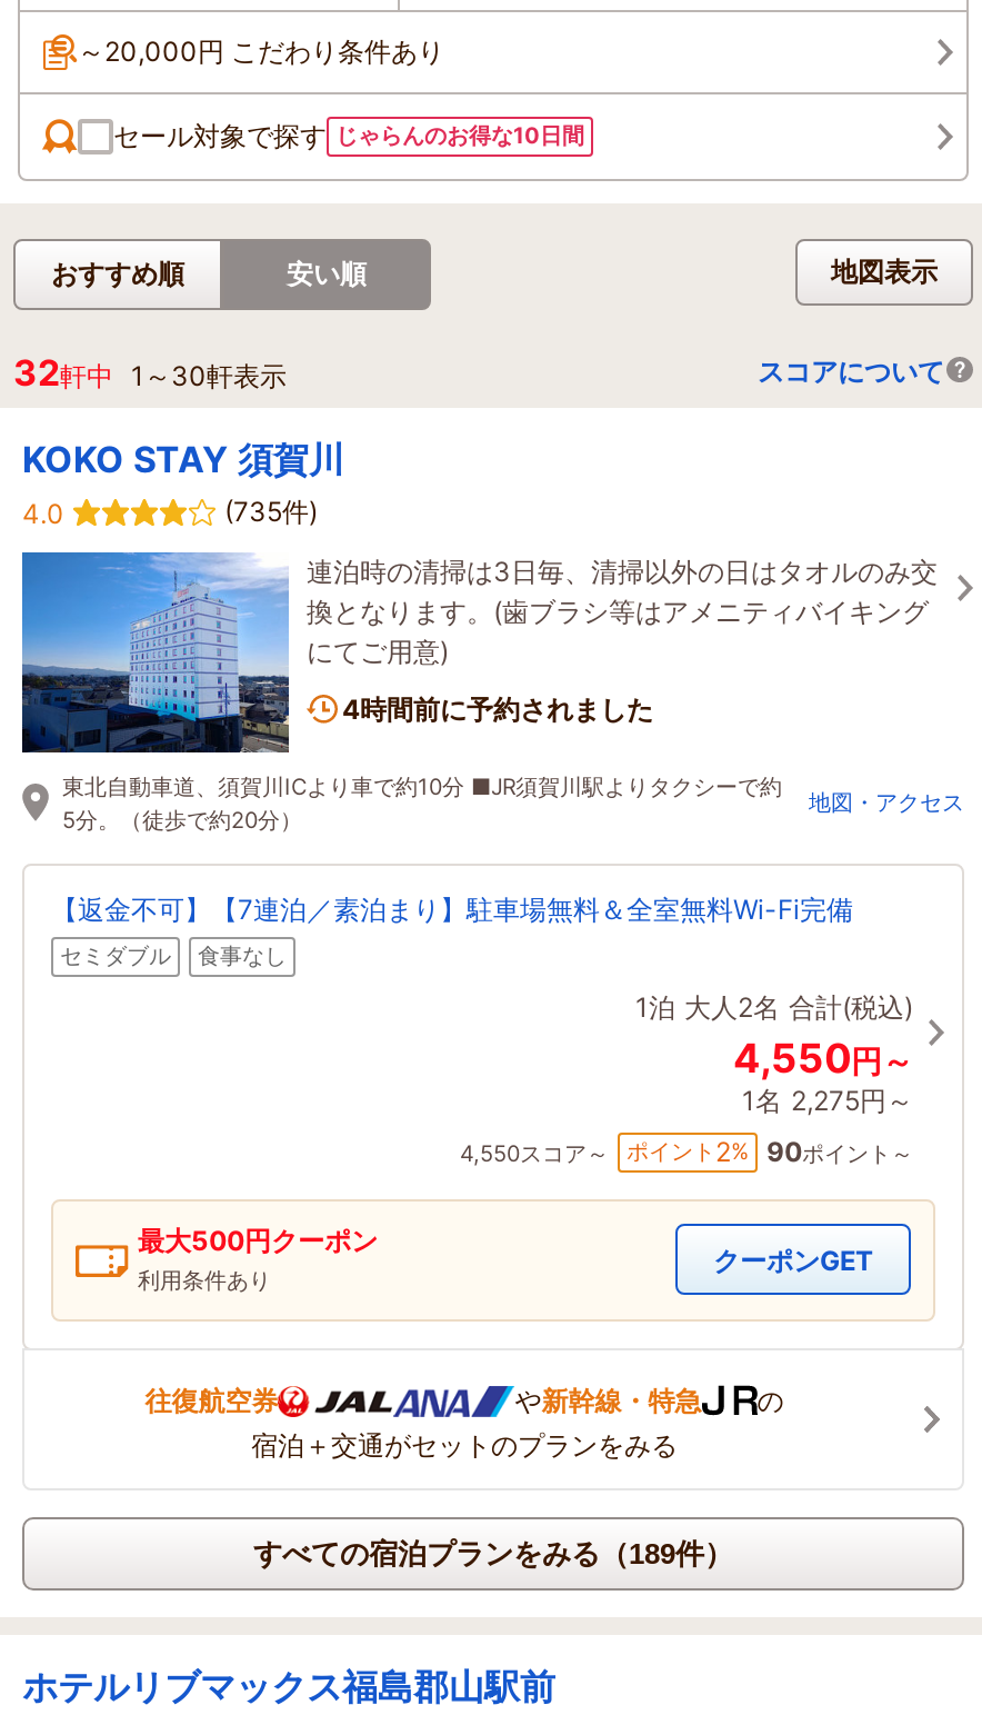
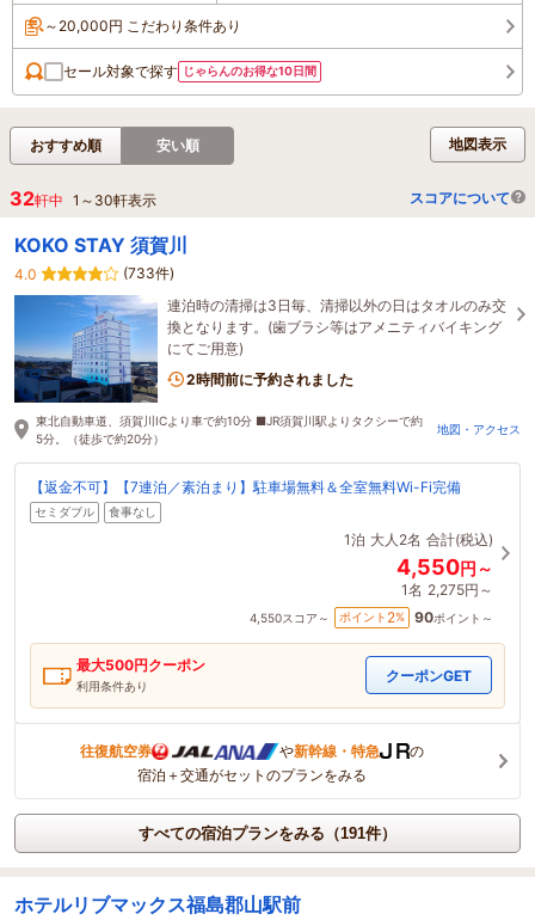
- (735件)
+ (733件)

- 4時間前に予約されました
+ 2時間前に予約されました

- すべての宿泊プランをみる（189件）
+ すべての宿泊プランをみる（191件）
